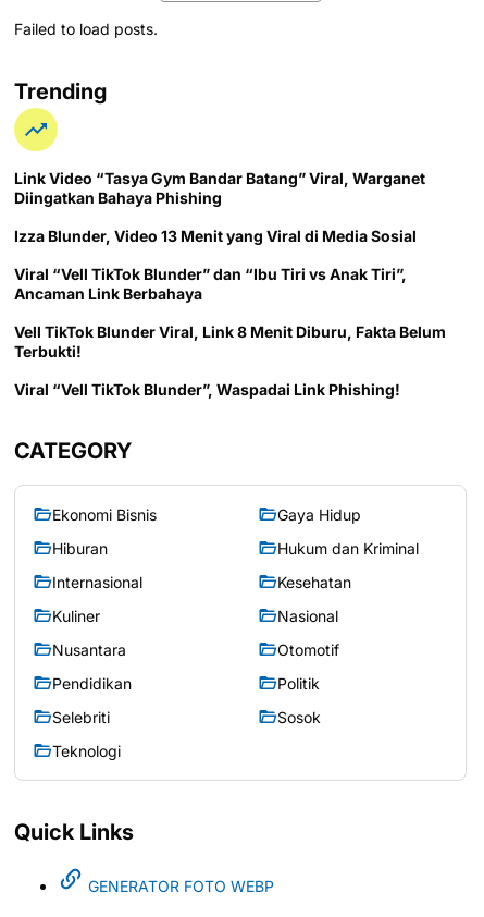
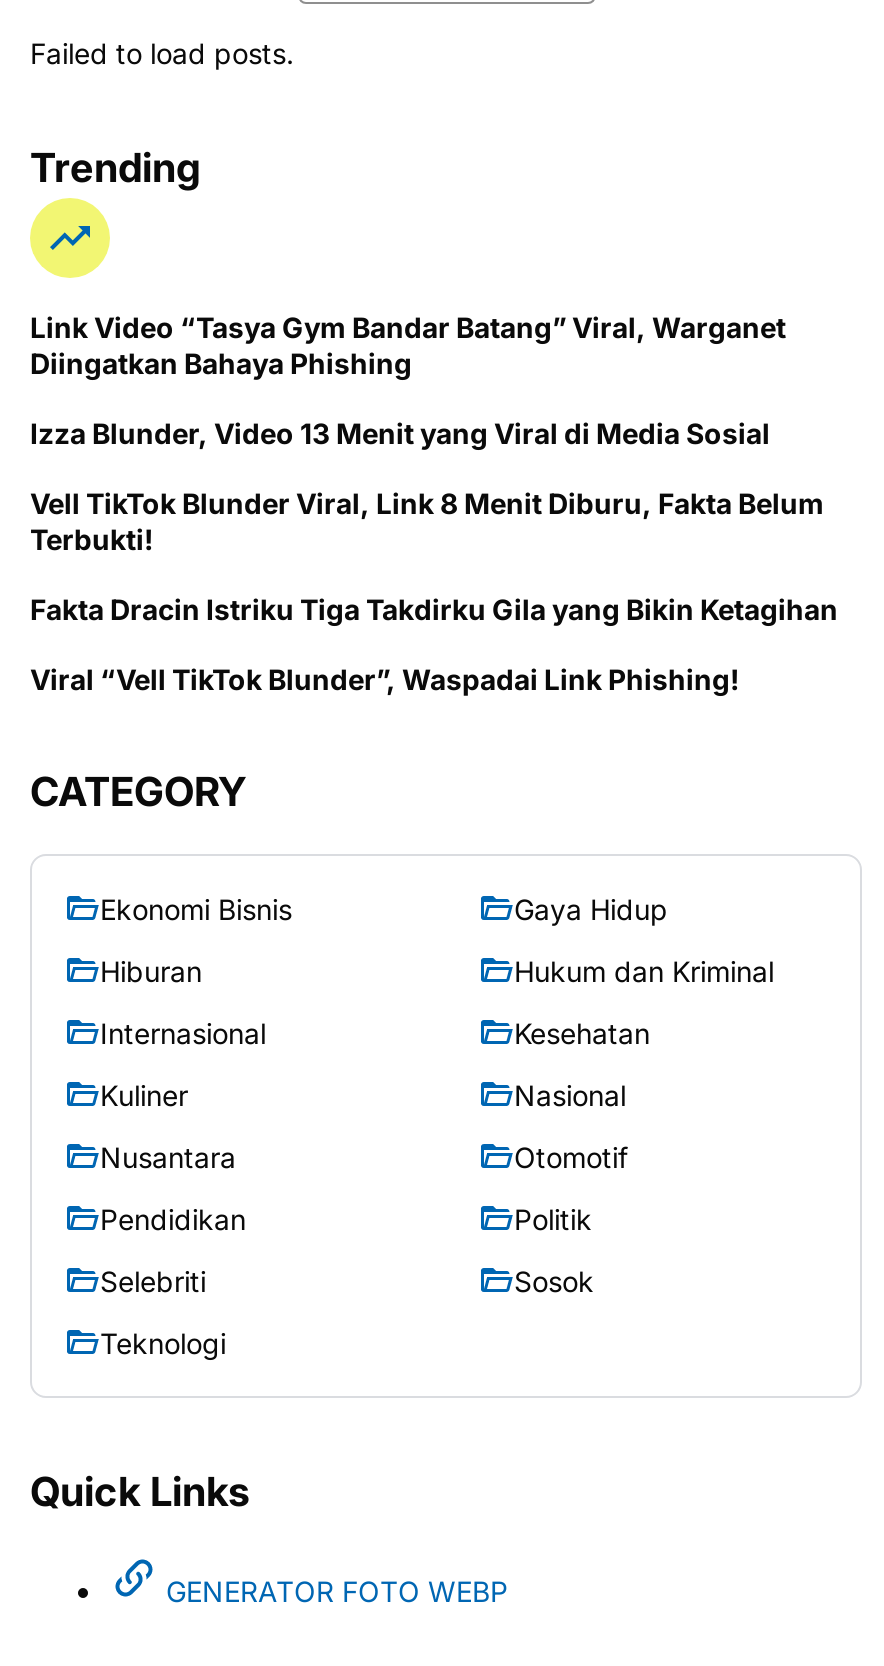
- Viral “Vell TikTok Blunder” dan “Ibu Tiri vs Anak Tiri”,
- Ancaman Link Berbahaya

moved up: Vell TikTok Blunder Viral, Link 8 Menit Diburu, Fakta Belum | Terbukti!

+ Fakta Dracin Istriku Tiga Takdirku Gila yang Bikin Ketagihan
